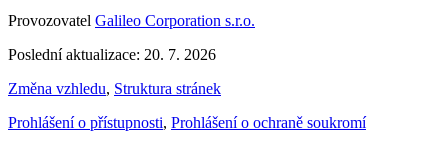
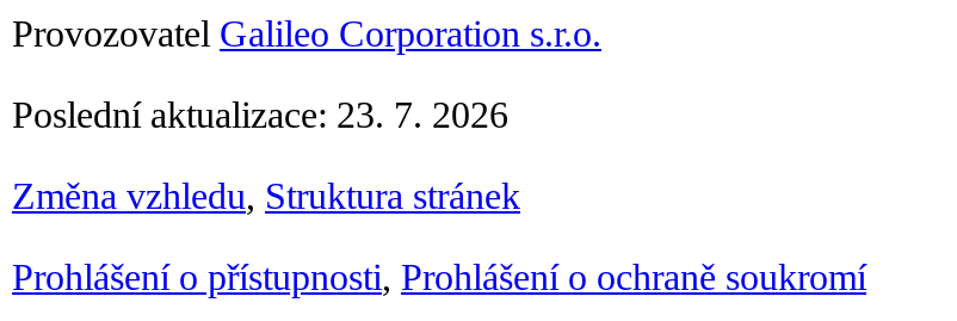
- Poslední aktualizace: 20. 7. 2026
+ Poslední aktualizace: 23. 7. 2026
